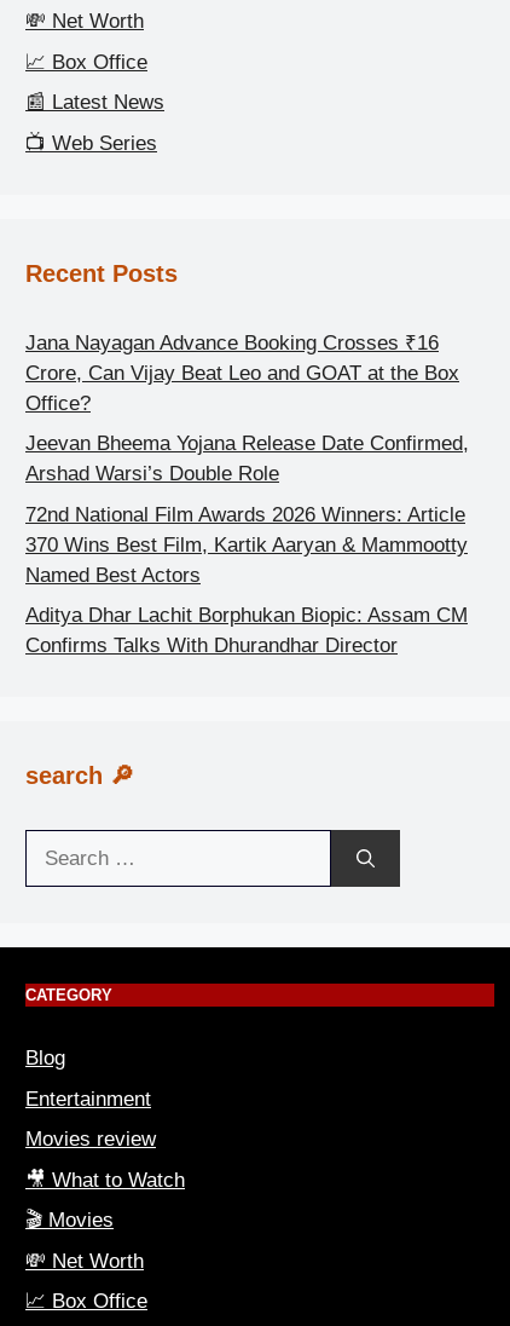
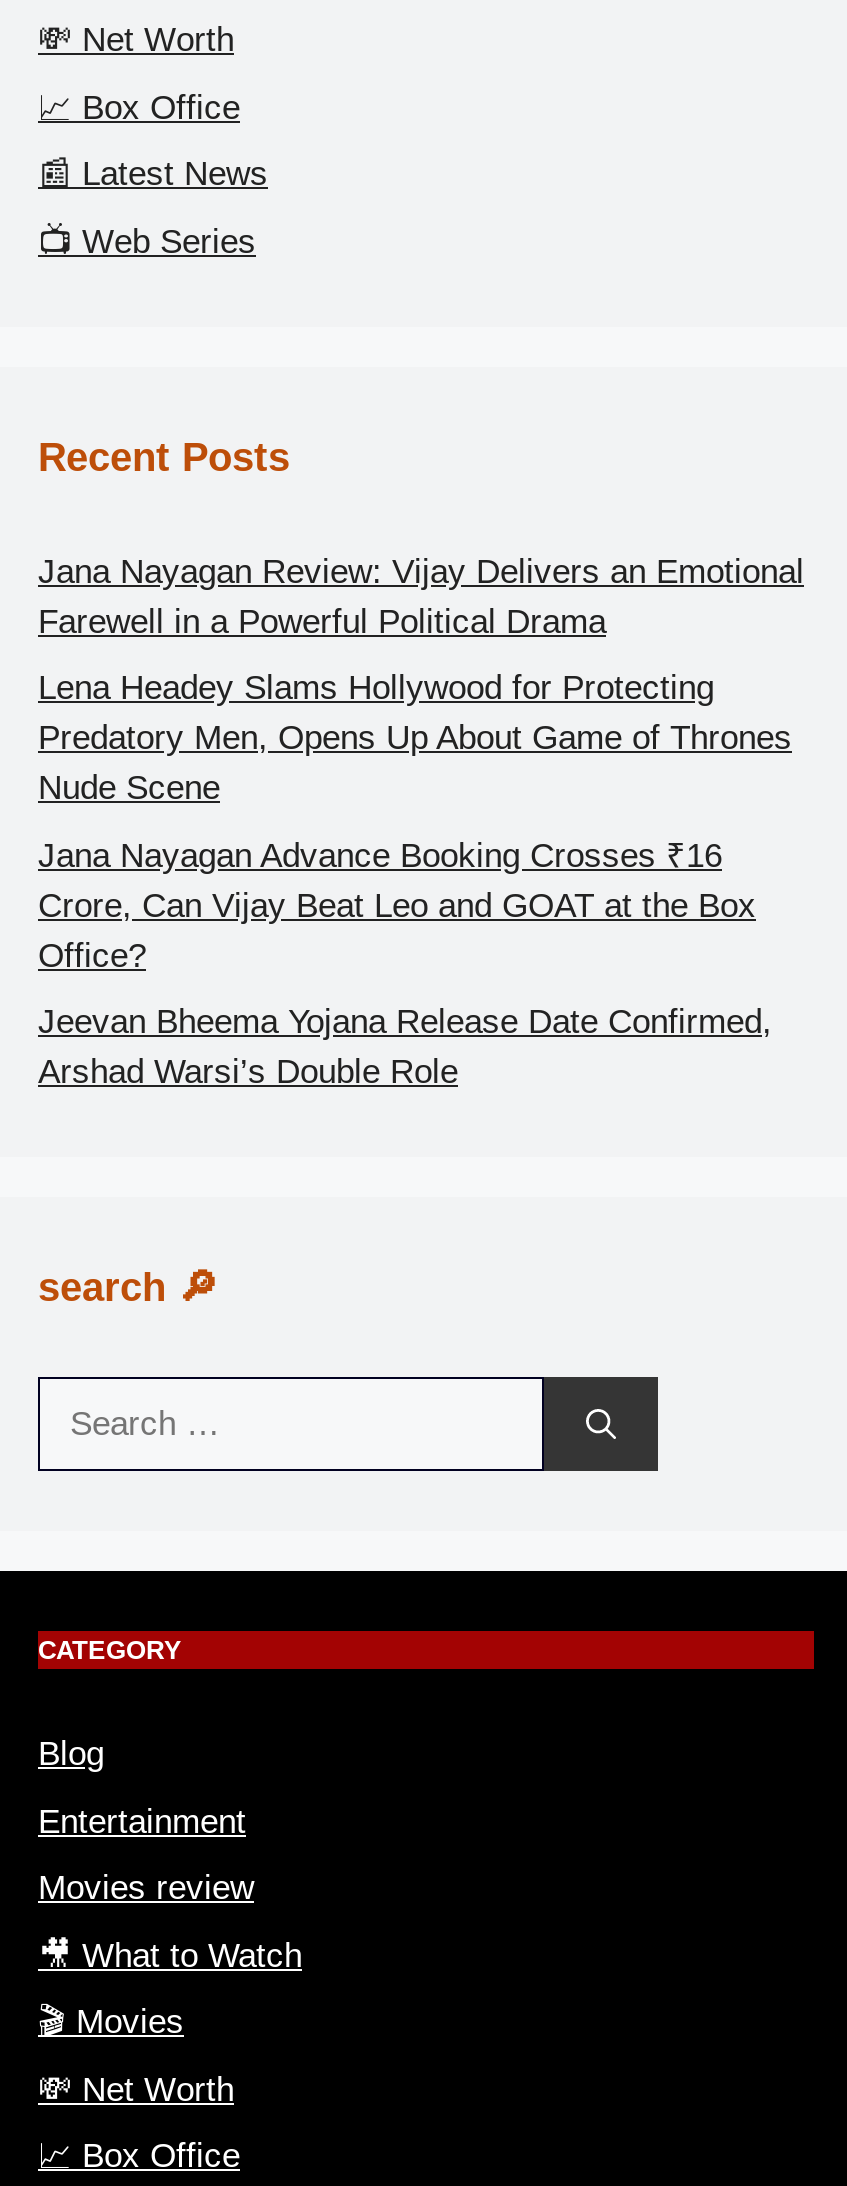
+ Jana Nayagan Review: Vijay Delivers an Emotional
+ Farewell in a Powerful Political Drama
+ Lena Headey Slams Hollywood for Protecting
+ Predatory Men, Opens Up About Game of Thrones
+ Nude Scene

moved down: Jana Nayagan Advance Booking Crosses ₹16 | Crore, Can Vijay Beat Leo and GOAT at the Box | Office? | Jeevan Bheema Yojana Release Date Confirmed, | Arshad Warsi’s Double Role

- 72nd National Film Awards 2026 Winners: Article
- 370 Wins Best Film, Kartik Aaryan & Mammootty
- Named Best Actors
- Aditya Dhar Lachit Borphukan Biopic: Assam CM
- Confirms Talks With Dhurandhar Director
